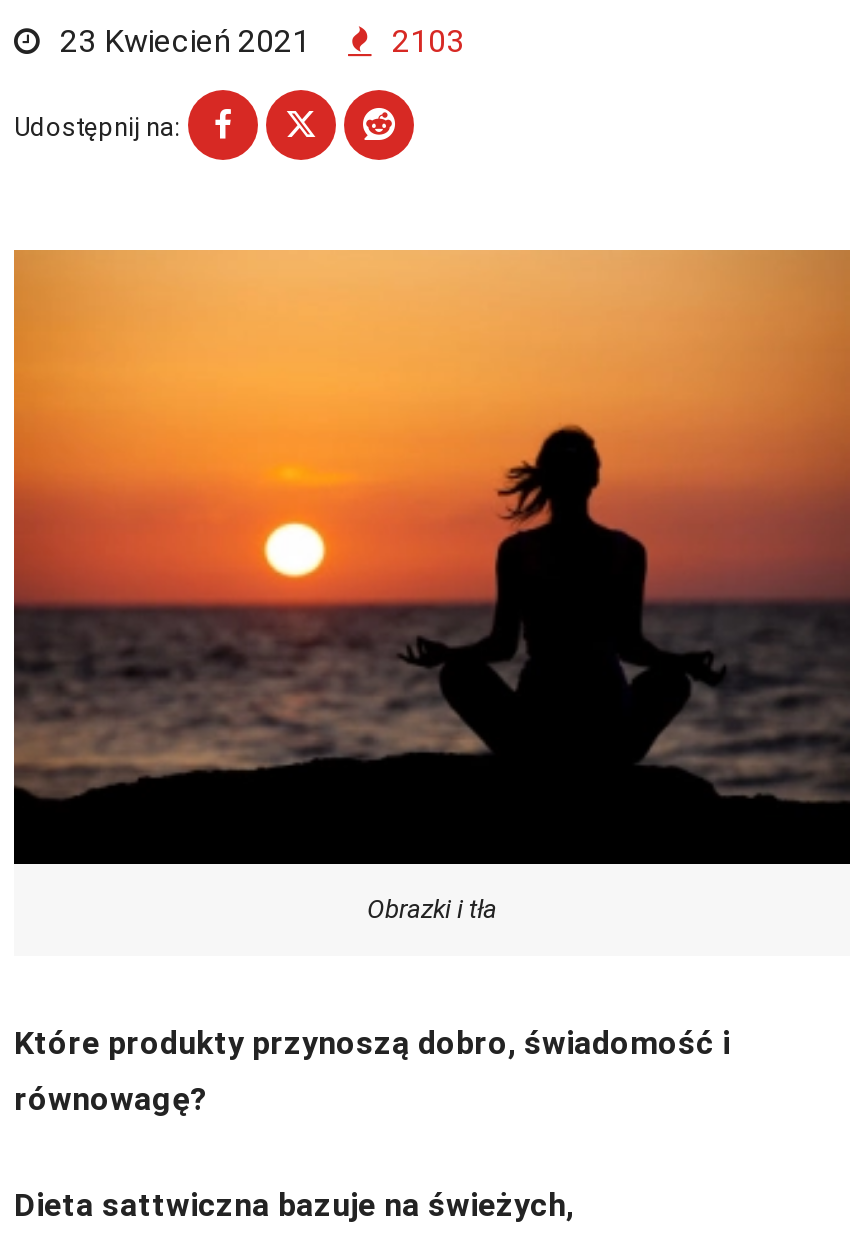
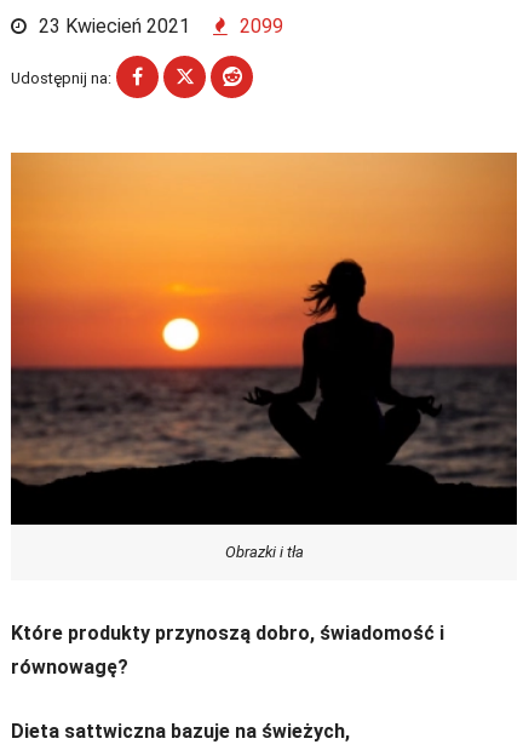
- 23 Kwiecień 2021 2103
+ 23 Kwiecień 2021 2099
